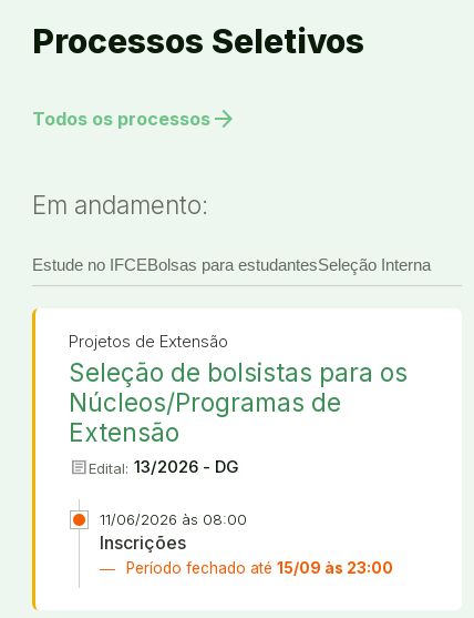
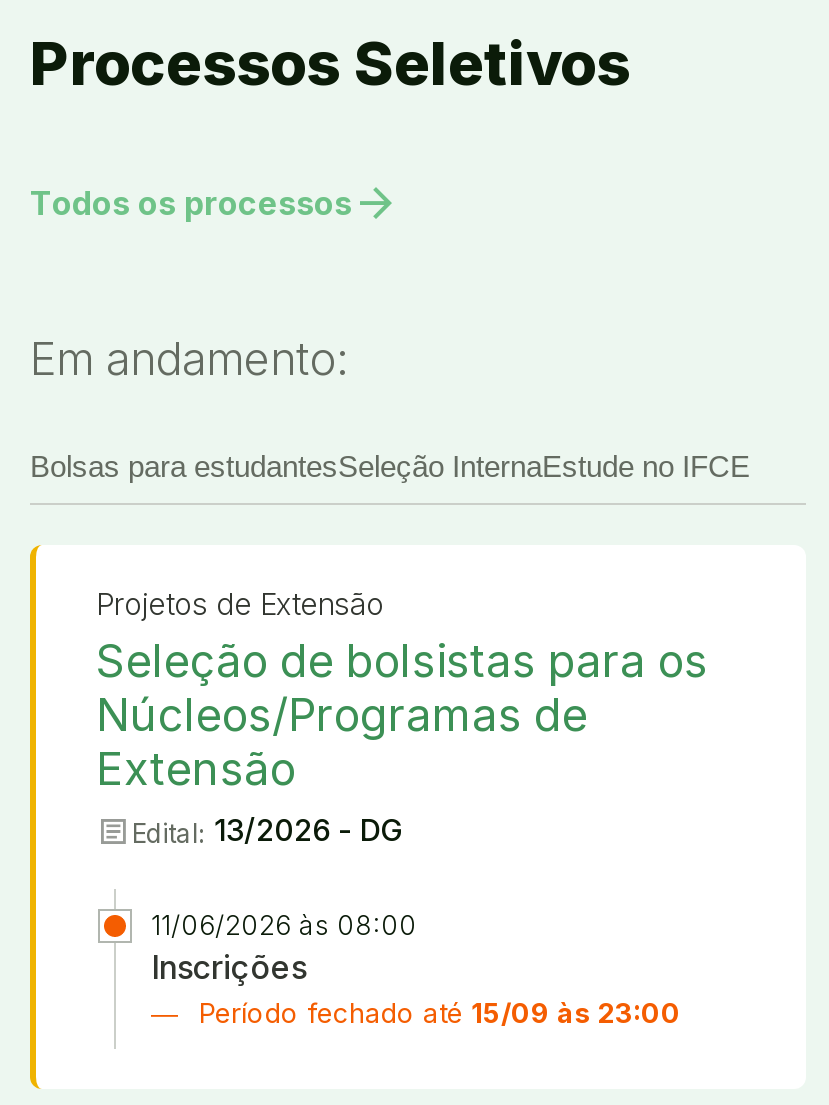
- Estude no IFCEBolsas para estudantesSeleção Interna
+ Bolsas para estudantesSeleção InternaEstude no IFCE
